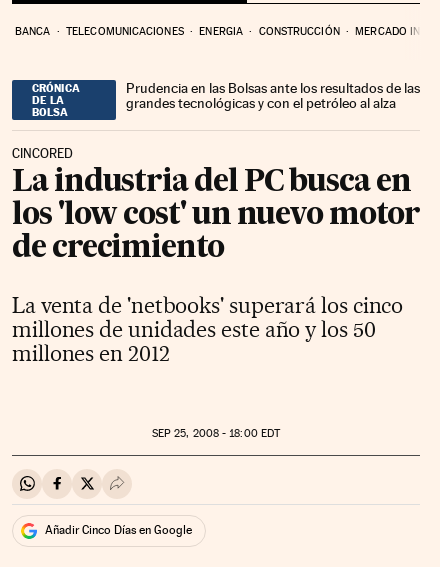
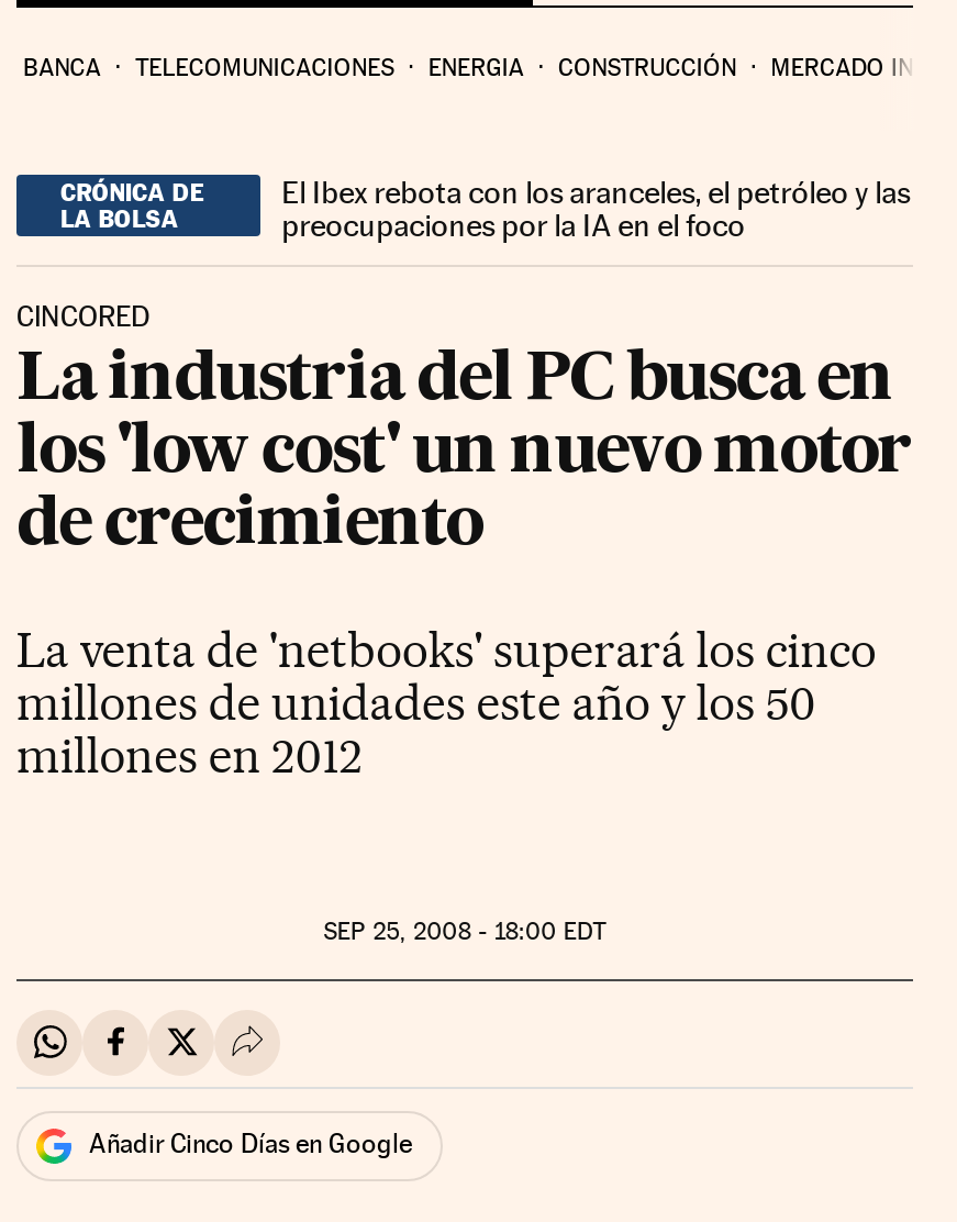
- Prudencia en las Bolsas ante los resultados de las
- grandes tecnológicas y con el petróleo al alza
+ El Ibex rebota con los aranceles, el petróleo y las
+ preocupaciones por la IA en el foco
